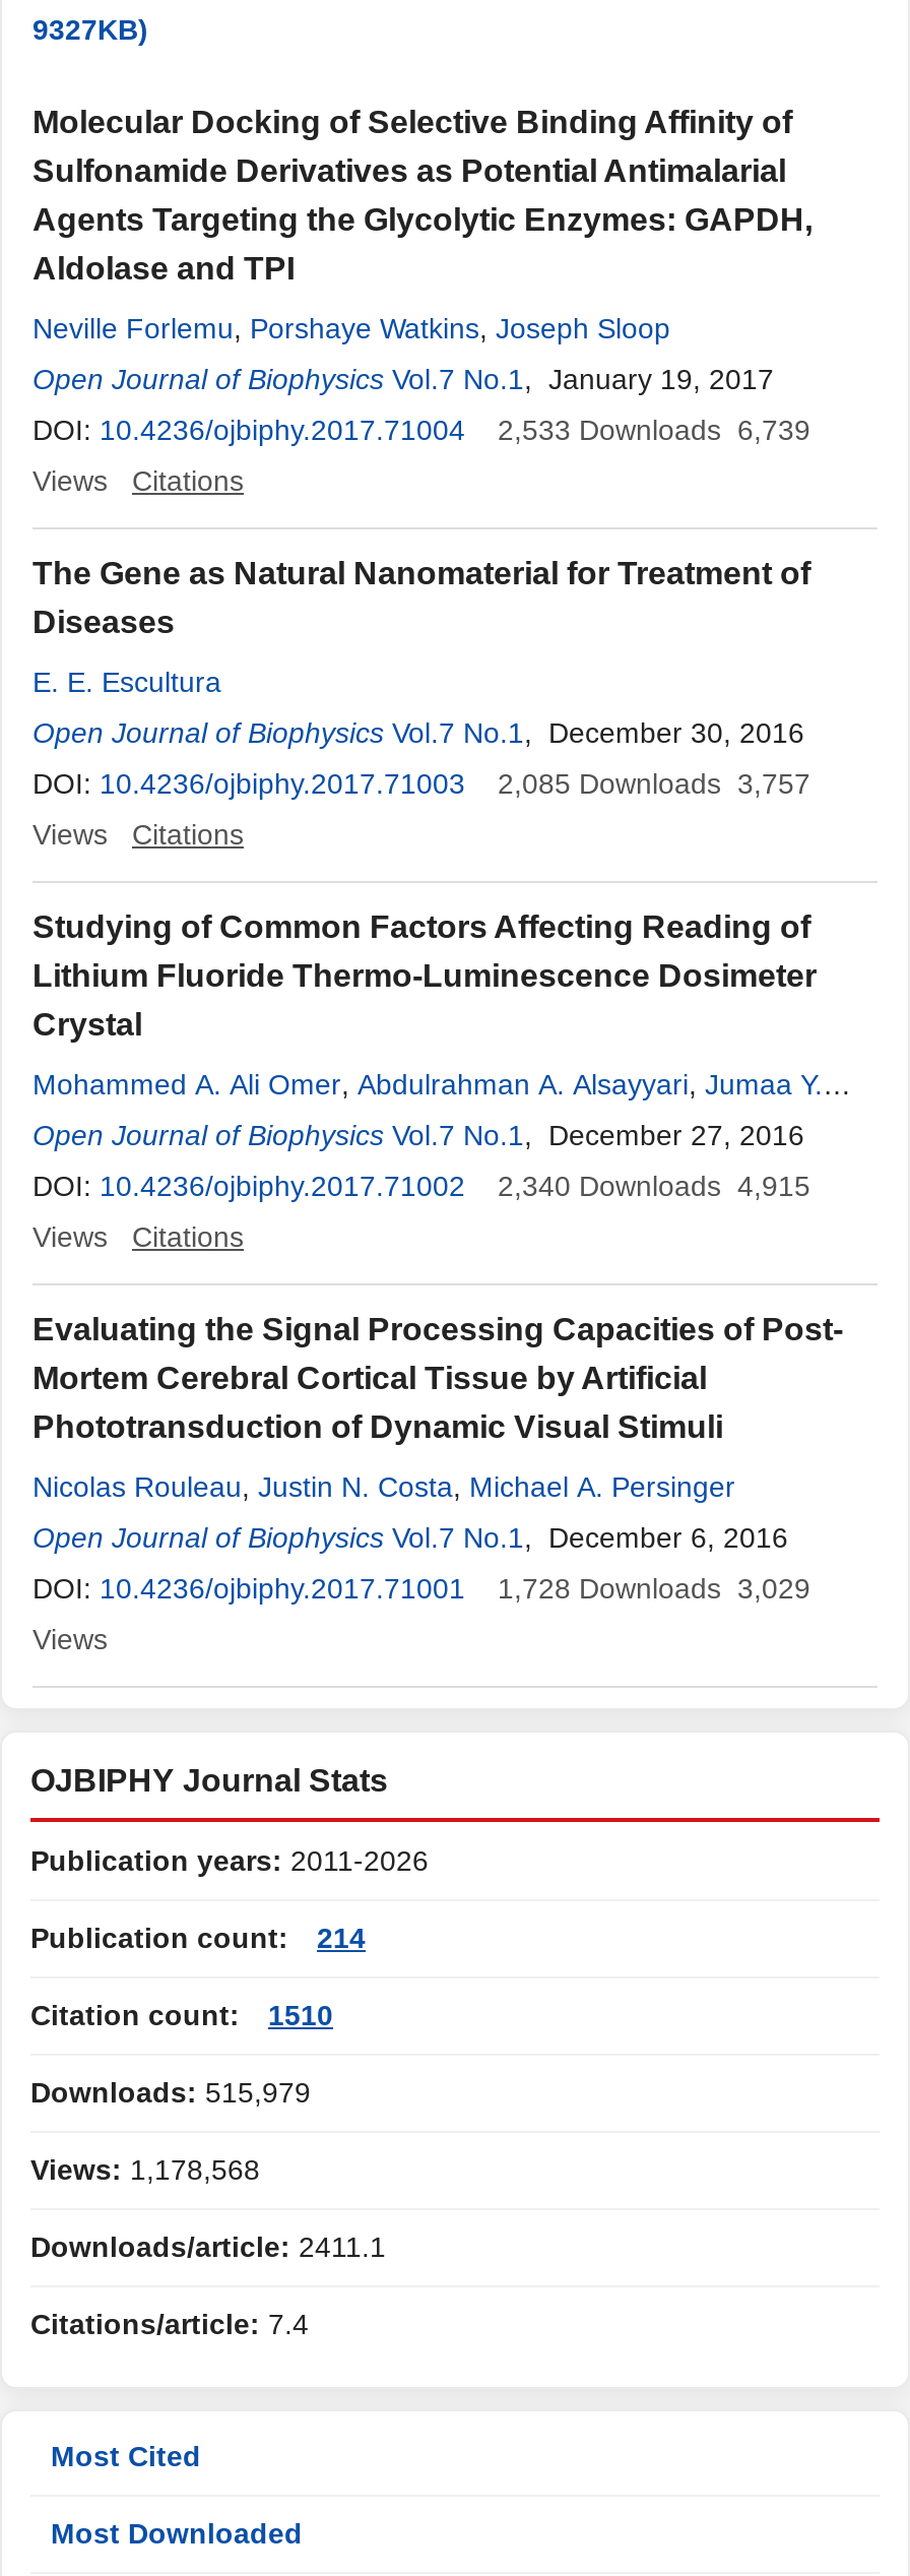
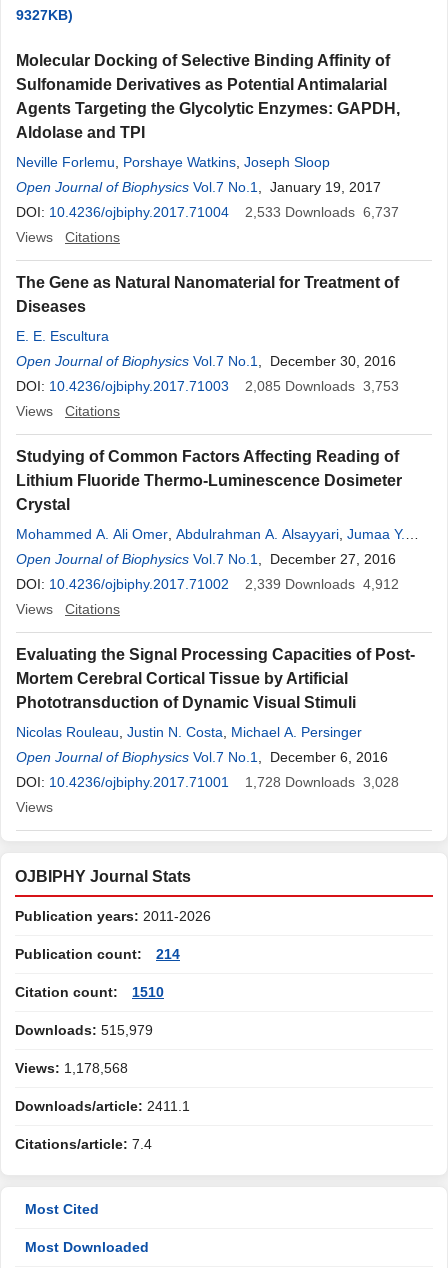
- DOI: 10.4236/ojbiphy.2017.71004 2,533 Downloads 6,739
+ DOI: 10.4236/ojbiphy.2017.71004 2,533 Downloads 6,737

- DOI: 10.4236/ojbiphy.2017.71003 2,085 Downloads 3,757
+ DOI: 10.4236/ojbiphy.2017.71003 2,085 Downloads 3,753

- DOI: 10.4236/ojbiphy.2017.71002 2,340 Downloads 4,915
+ DOI: 10.4236/ojbiphy.2017.71002 2,339 Downloads 4,912

- DOI: 10.4236/ojbiphy.2017.71001 1,728 Downloads 3,029
+ DOI: 10.4236/ojbiphy.2017.71001 1,728 Downloads 3,028
